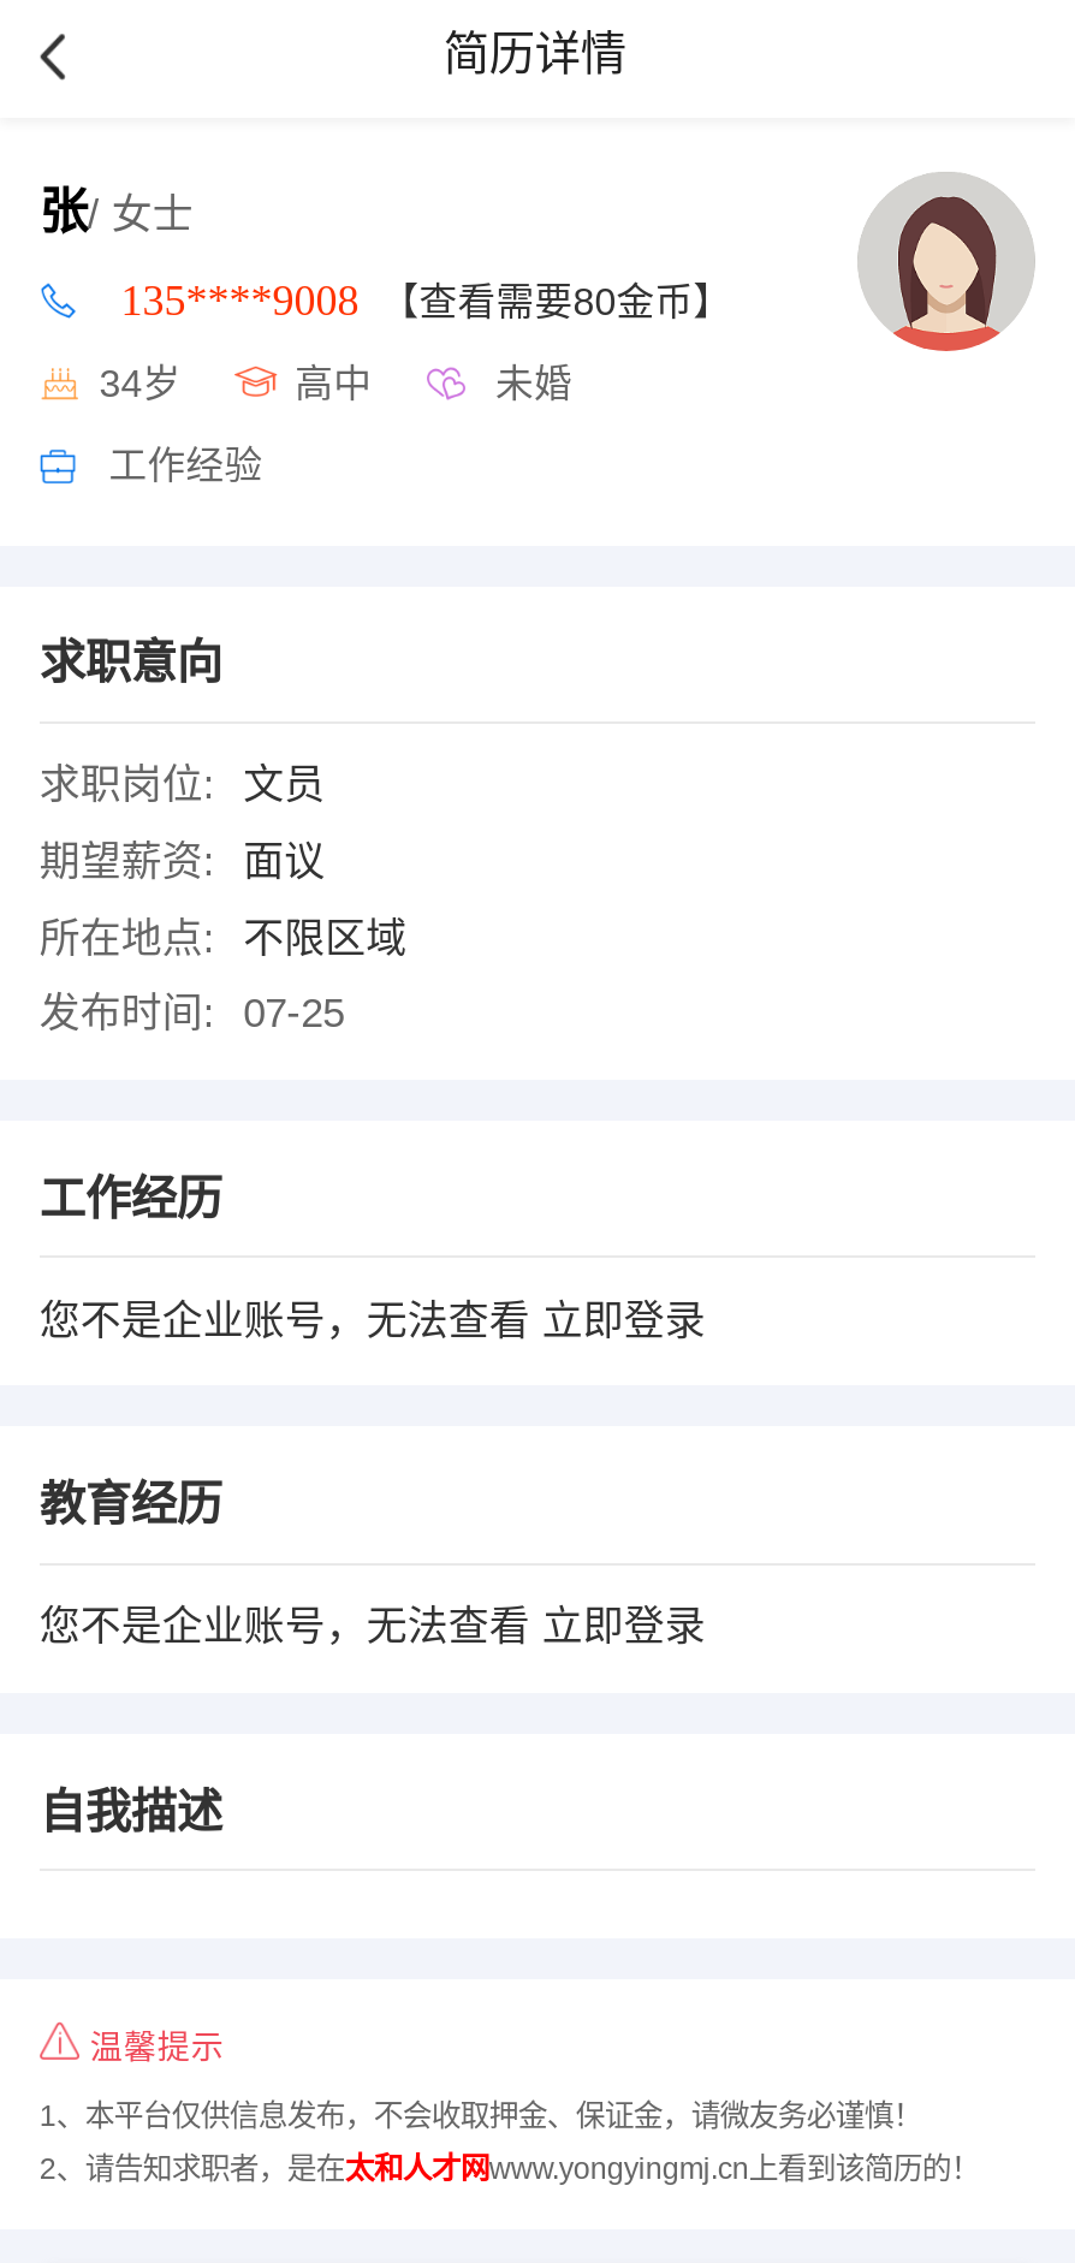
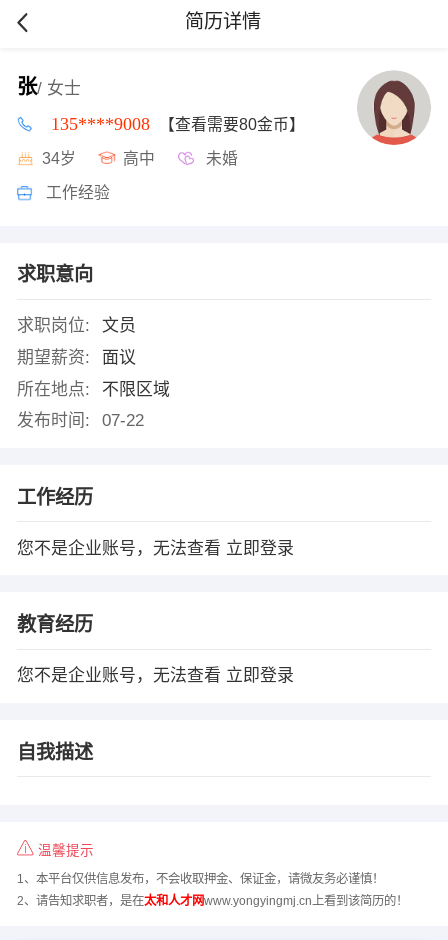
- 发布时间: 07-25
+ 发布时间: 07-22
